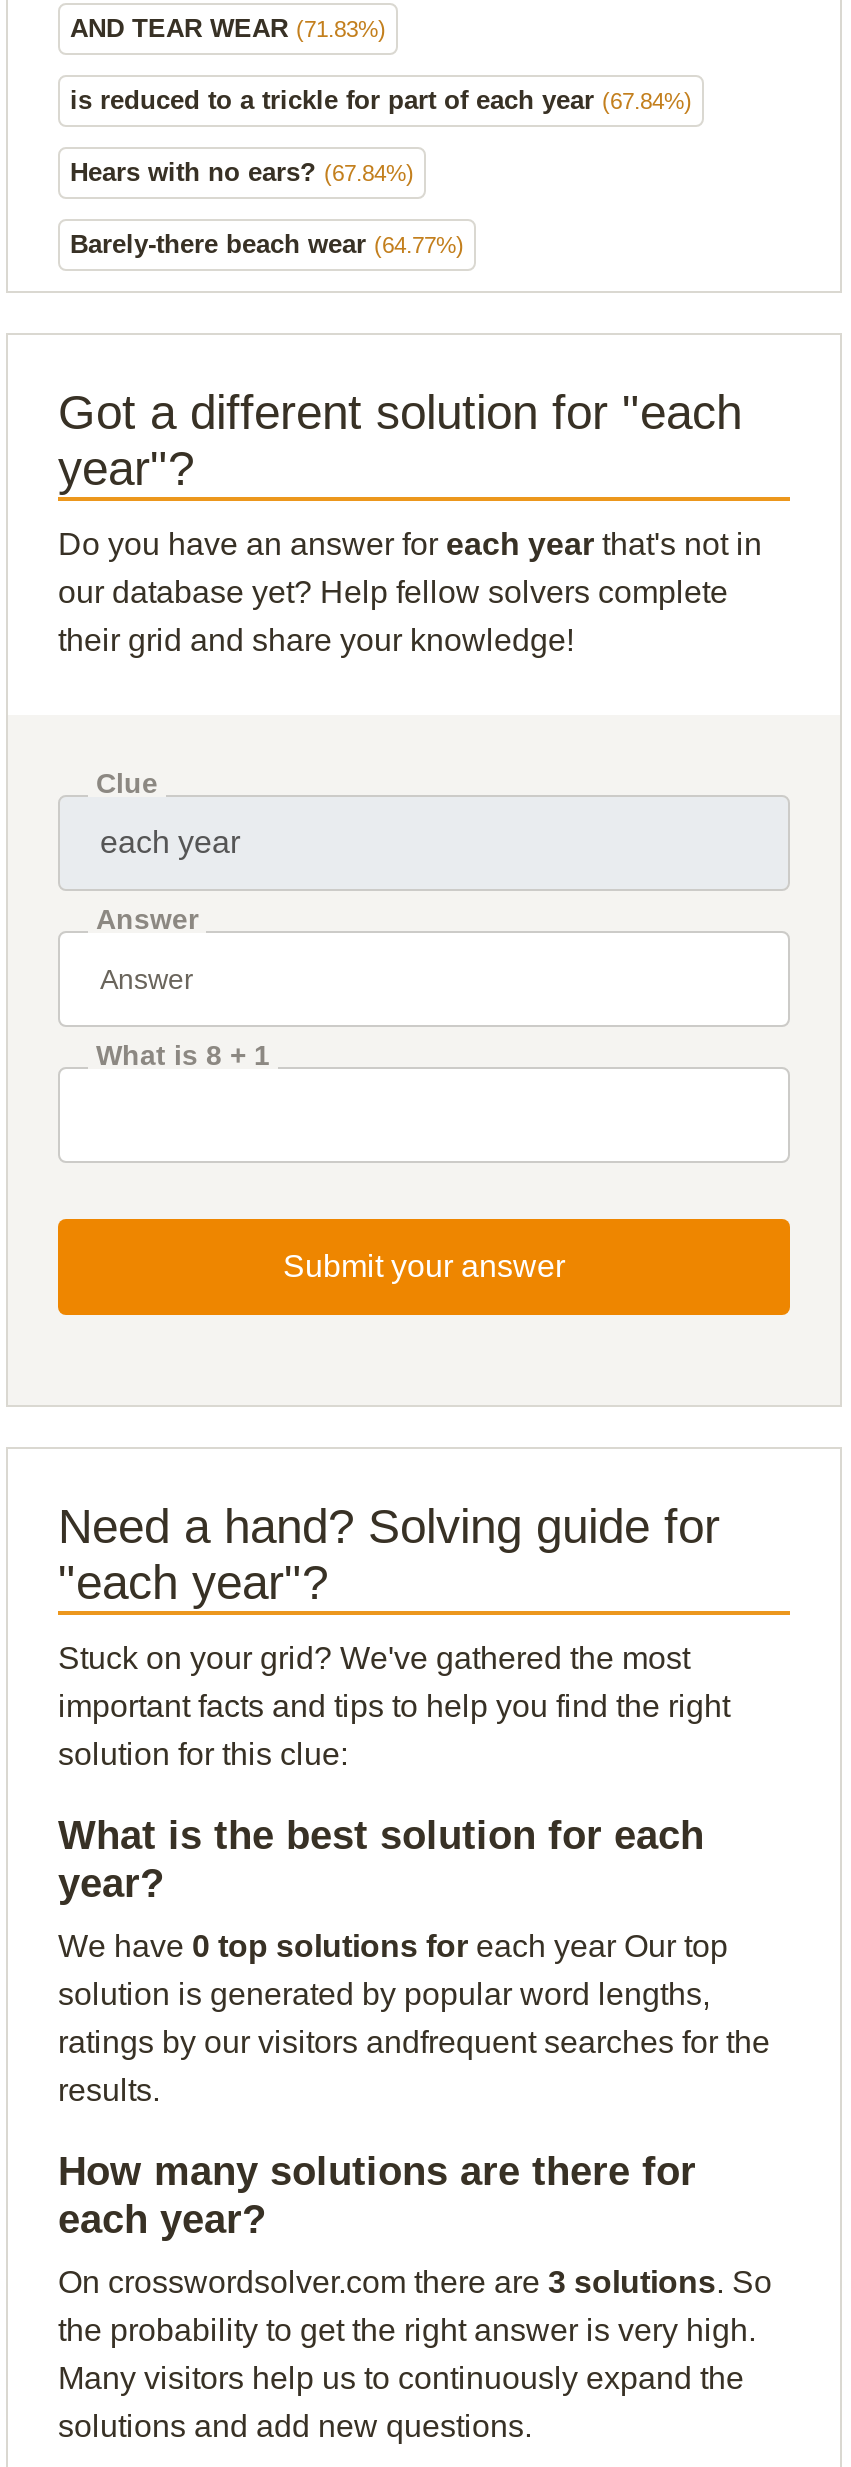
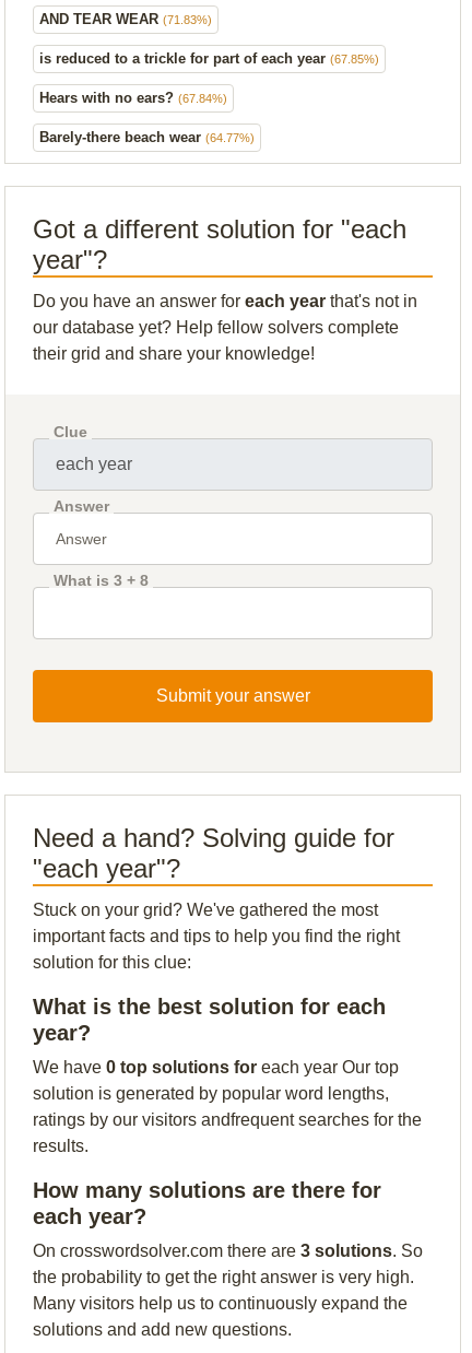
- is reduced to a trickle for part of each year (67.84%)
+ is reduced to a trickle for part of each year (67.85%)

- What is 8 + 1
+ What is 3 + 8
